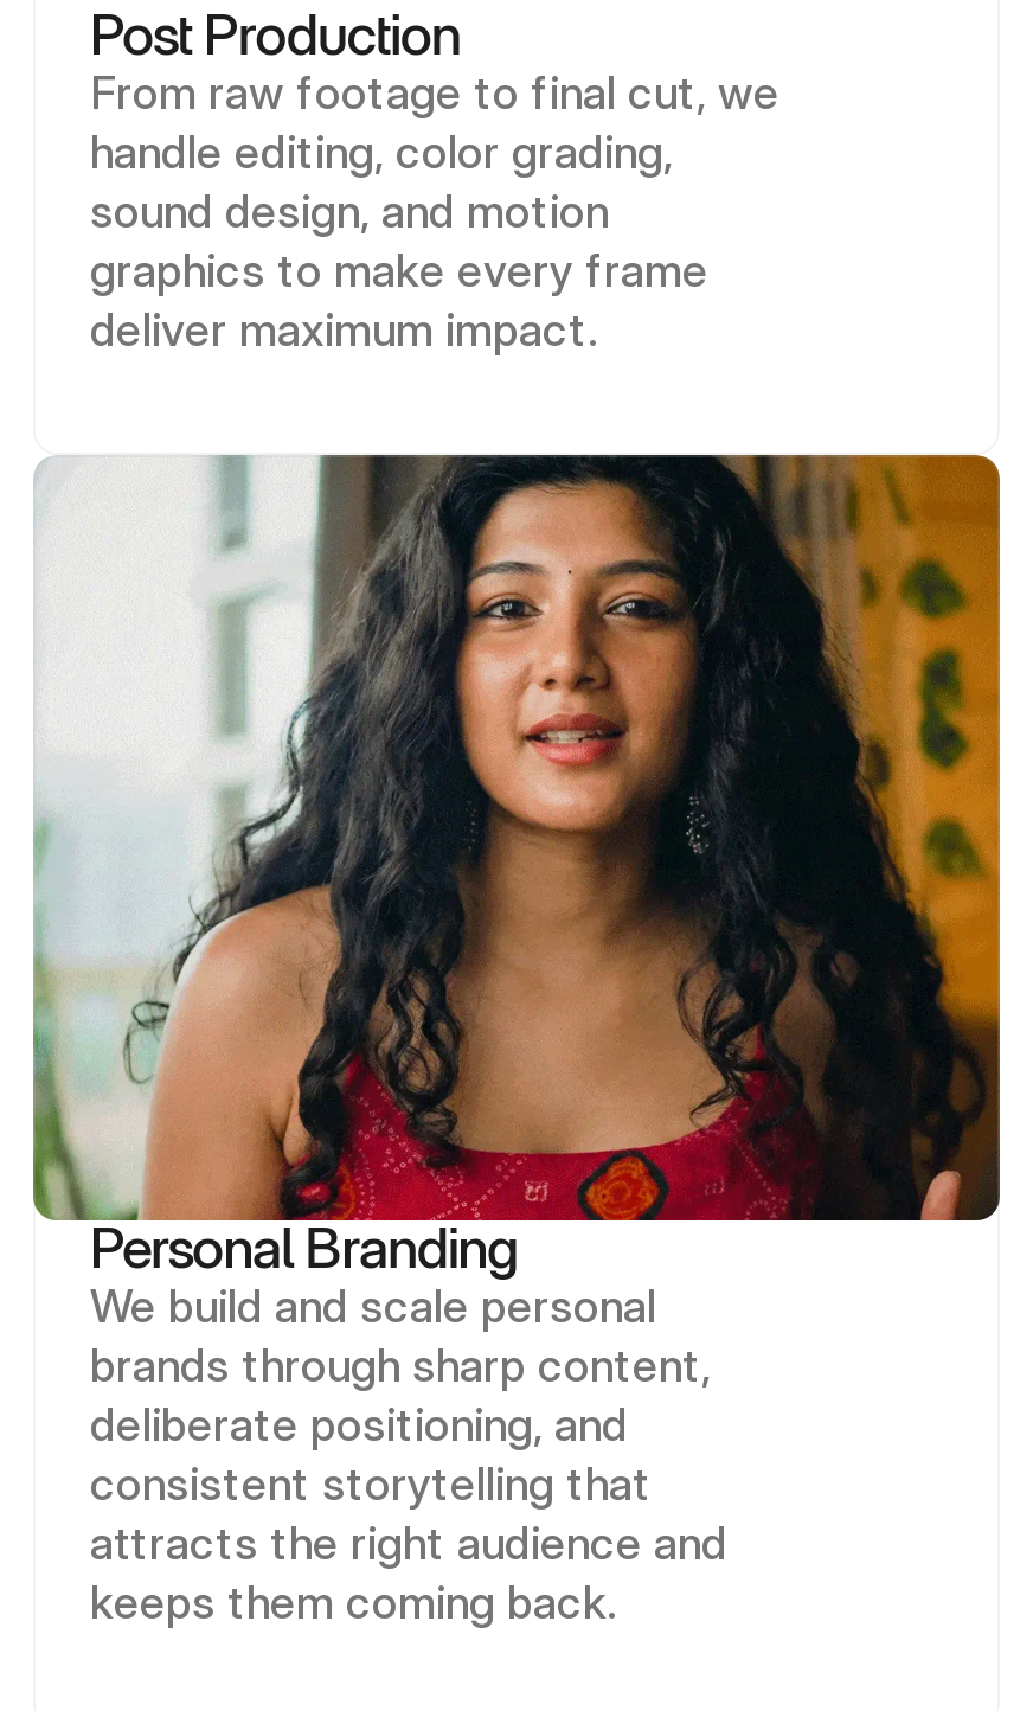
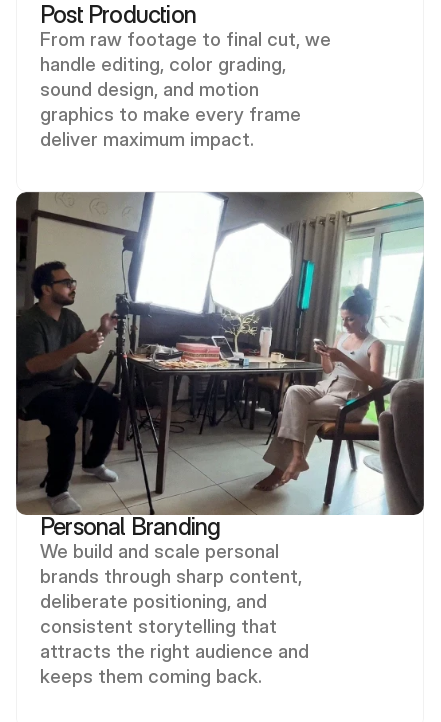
- [image]
+ [image]
